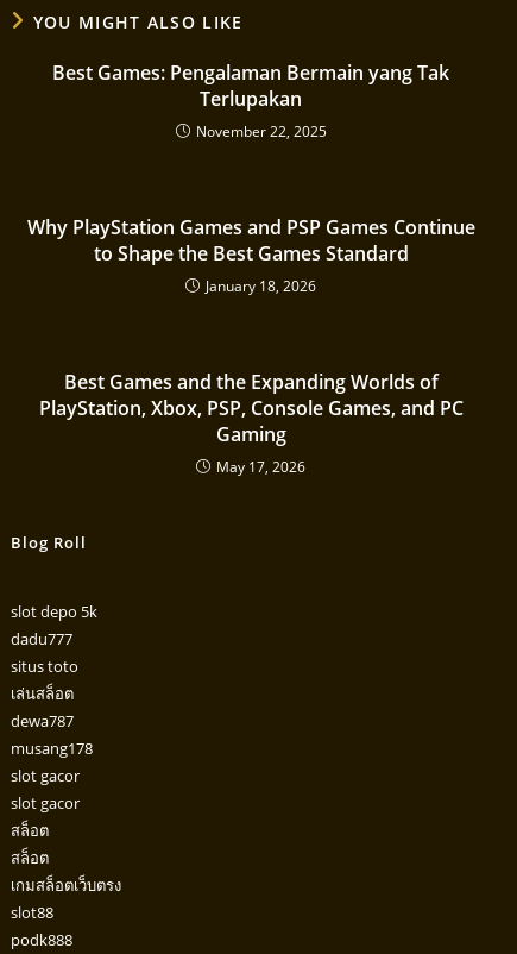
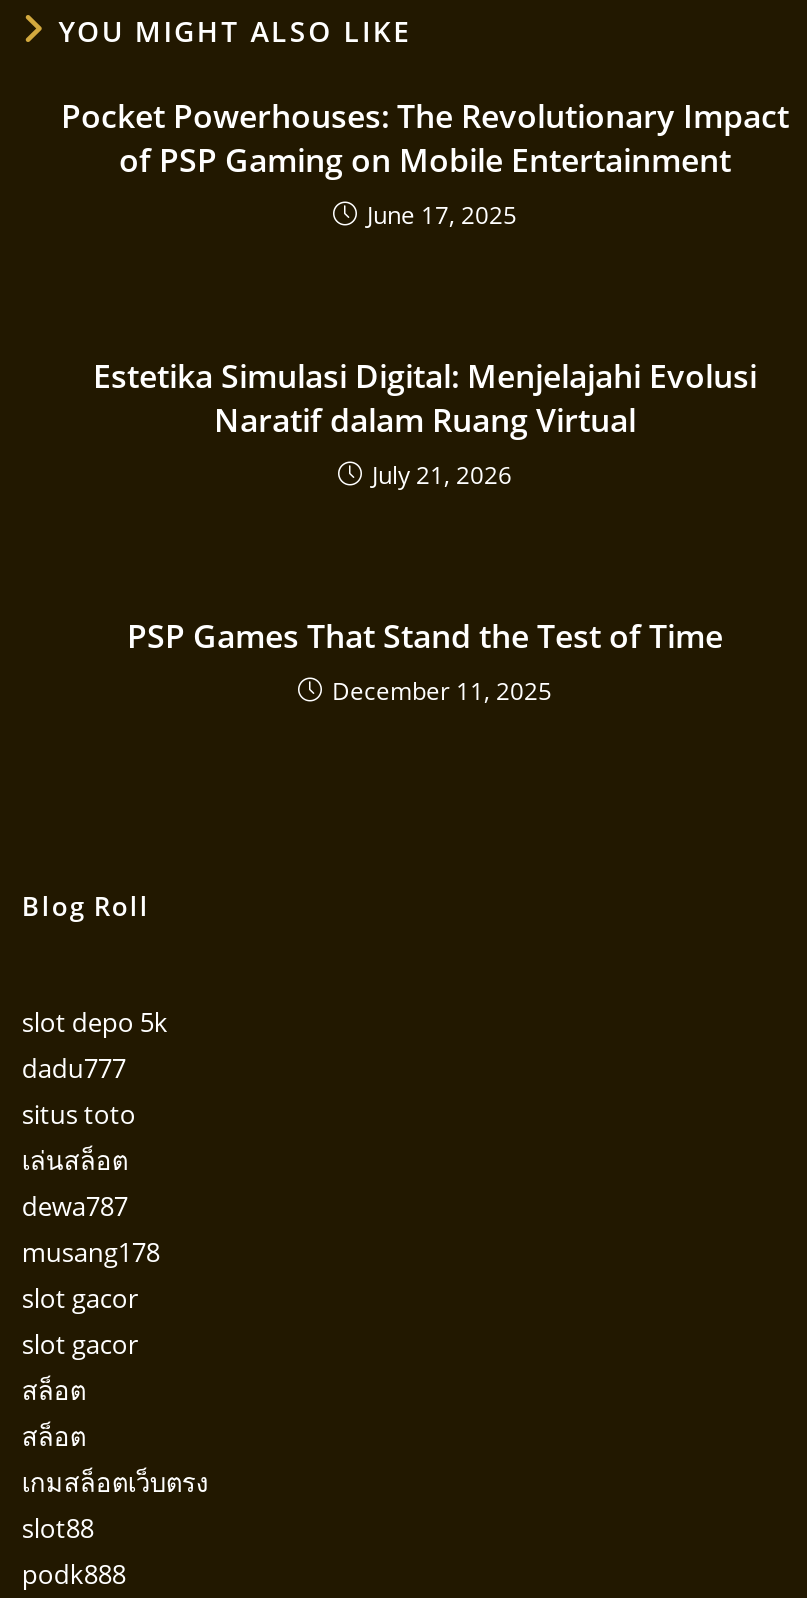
- Best Games: Pengalaman Bermain yang Tak
- Terlupakan
- November 22, 2025
+ Pocket Powerhouses: The Revolutionary Impact
+ of PSP Gaming on Mobile Entertainment
+ June 17, 2025

- Why PlayStation Games and PSP Games Continue
- to Shape the Best Games Standard
- January 18, 2026
+ Estetika Simulasi Digital: Menjelajahi Evolusi
+ Naratif dalam Ruang Virtual
+ July 21, 2026

- Best Games and the Expanding Worlds of
- PlayStation, Xbox, PSP, Console Games, and PC
- Gaming
- May 17, 2026
+ PSP Games That Stand the Test of Time
+ December 11, 2025
